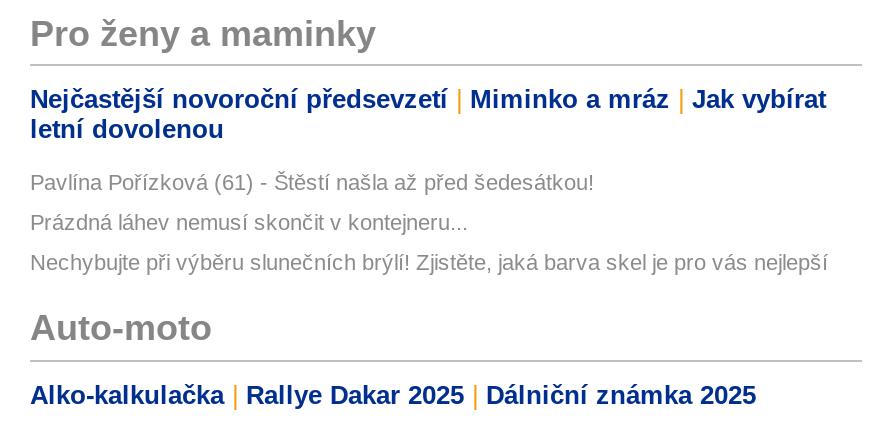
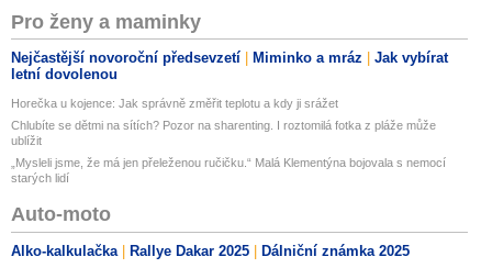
- Pavlína Pořízková (61) - Štěstí našla až před šedesátkou!
+ Horečka u kojence: Jak správně změřit teplotu a kdy ji srážet

- Prázdná láhev nemusí skončit v kontejneru...
+ Chlubíte se dětmi na sítích? Pozor na sharenting. I roztomilá fotka z pláže může
+ ublížit

- Nechybujte při výběru slunečních brýlí! Zjistěte, jaká barva skel je pro vás nejlepší
+ „Mysleli jsme, že má jen přeleženou ručičku.“ Malá Klementýna bojovala s nemocí
+ starých lidí
